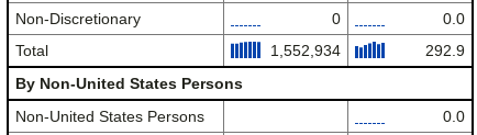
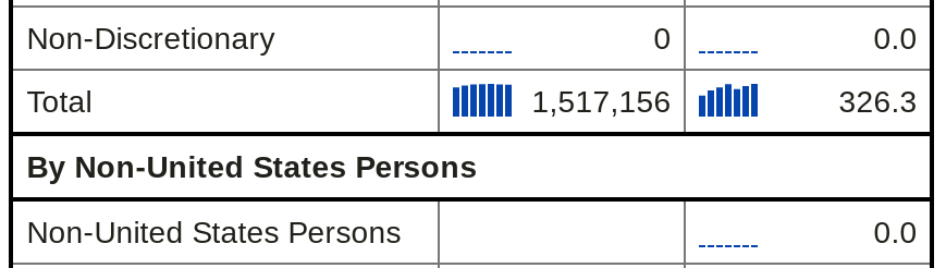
- 1,552,934
+ 1,517,156

- 292.9
+ 326.3
